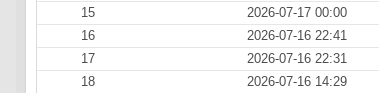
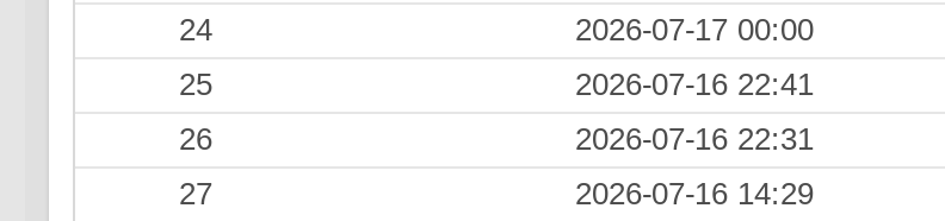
- 15
+ 24

- 16
+ 25

- 17
+ 26

- 18
+ 27
